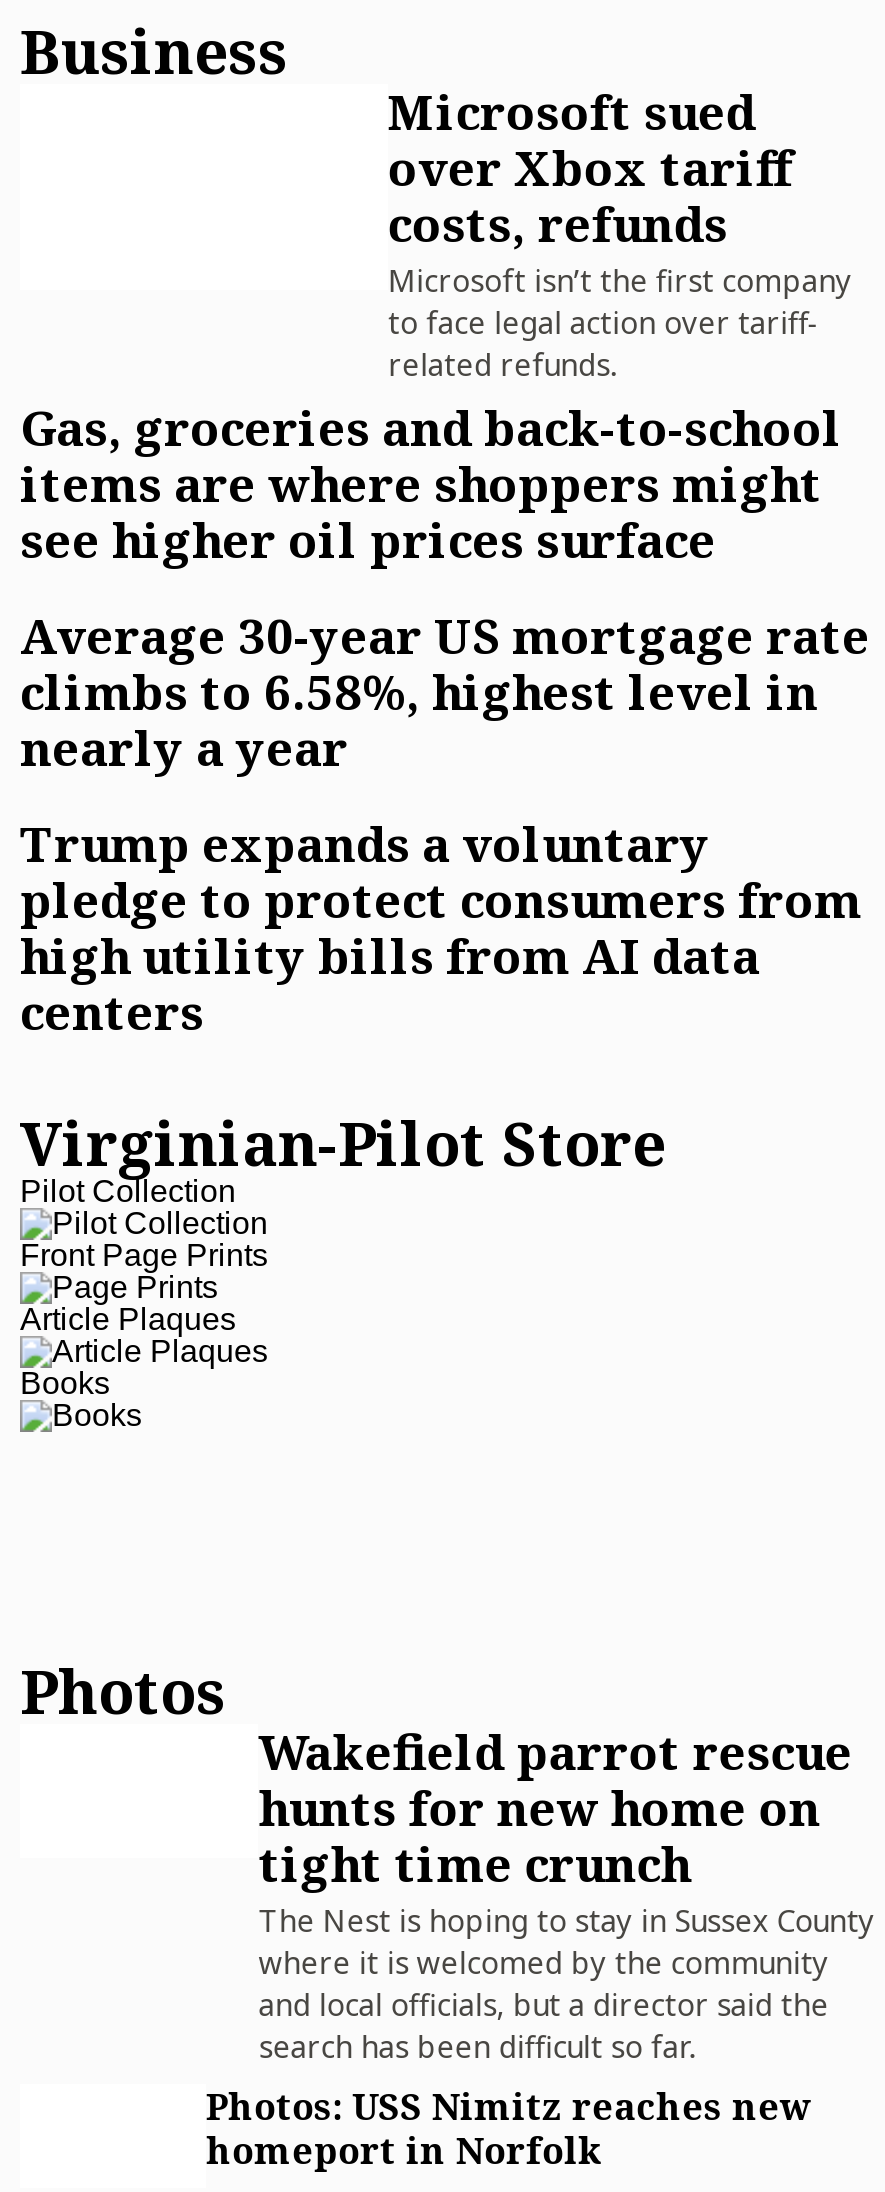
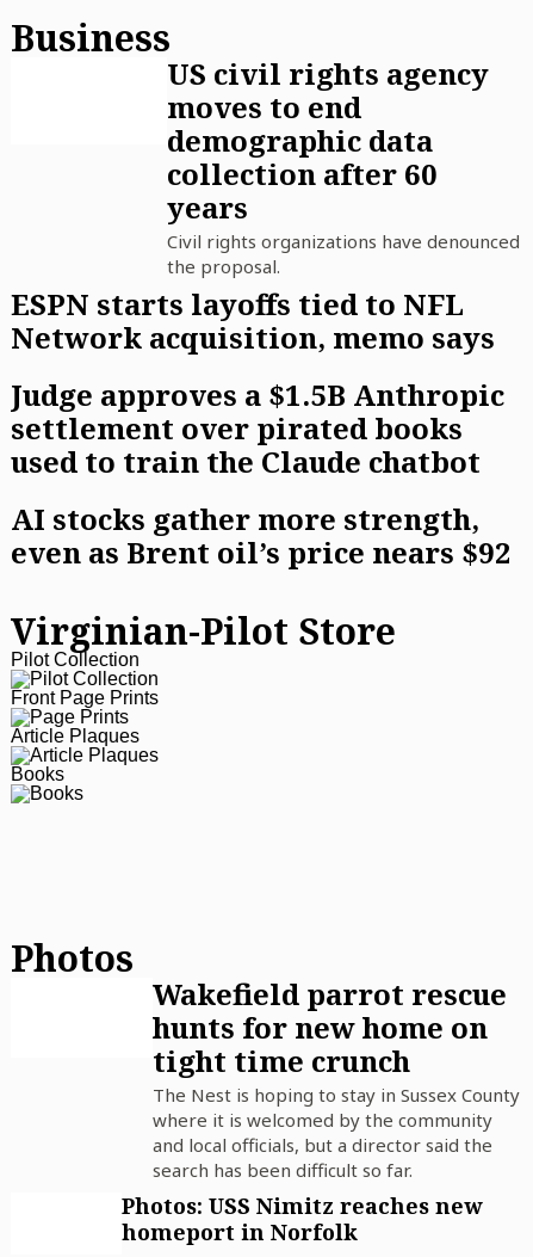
- Microsoft sued
- over Xbox tariff
- costs, refunds
- Microsoft isn’t the first company
- to face legal action over tariff-
- related refunds.
- Gas, groceries and back-to-school
- items are where shoppers might
- see higher oil prices surface
+ US civil rights agency
+ moves to end
+ demographic data
+ collection after 60
+ years
+ Civil rights organizations have denounced
+ the proposal.
+ ESPN starts layoffs tied to NFL
+ Network acquisition, memo says

- Average 30-year US mortgage rate
- climbs to 6.58%, highest level in
- nearly a year
+ Judge approves a $1.5B Anthropic
+ settlement over pirated books
+ used to train the Claude chatbot

- Trump expands a voluntary
- pledge to protect consumers from
- high utility bills from AI data
- centers
+ AI stocks gather more strength,
+ even as Brent oil’s price nears $92
